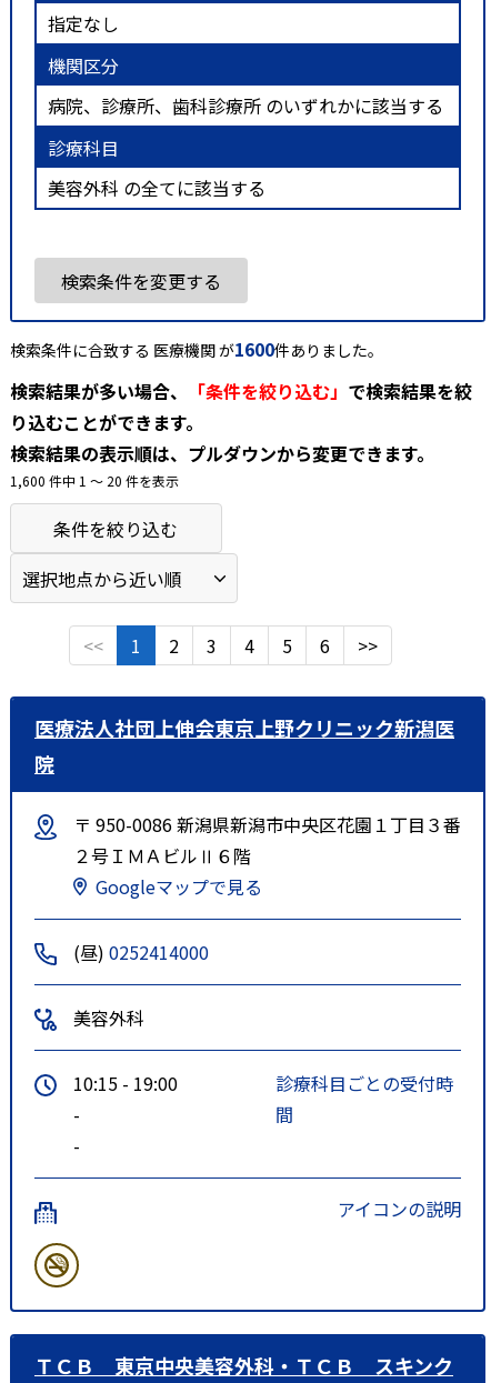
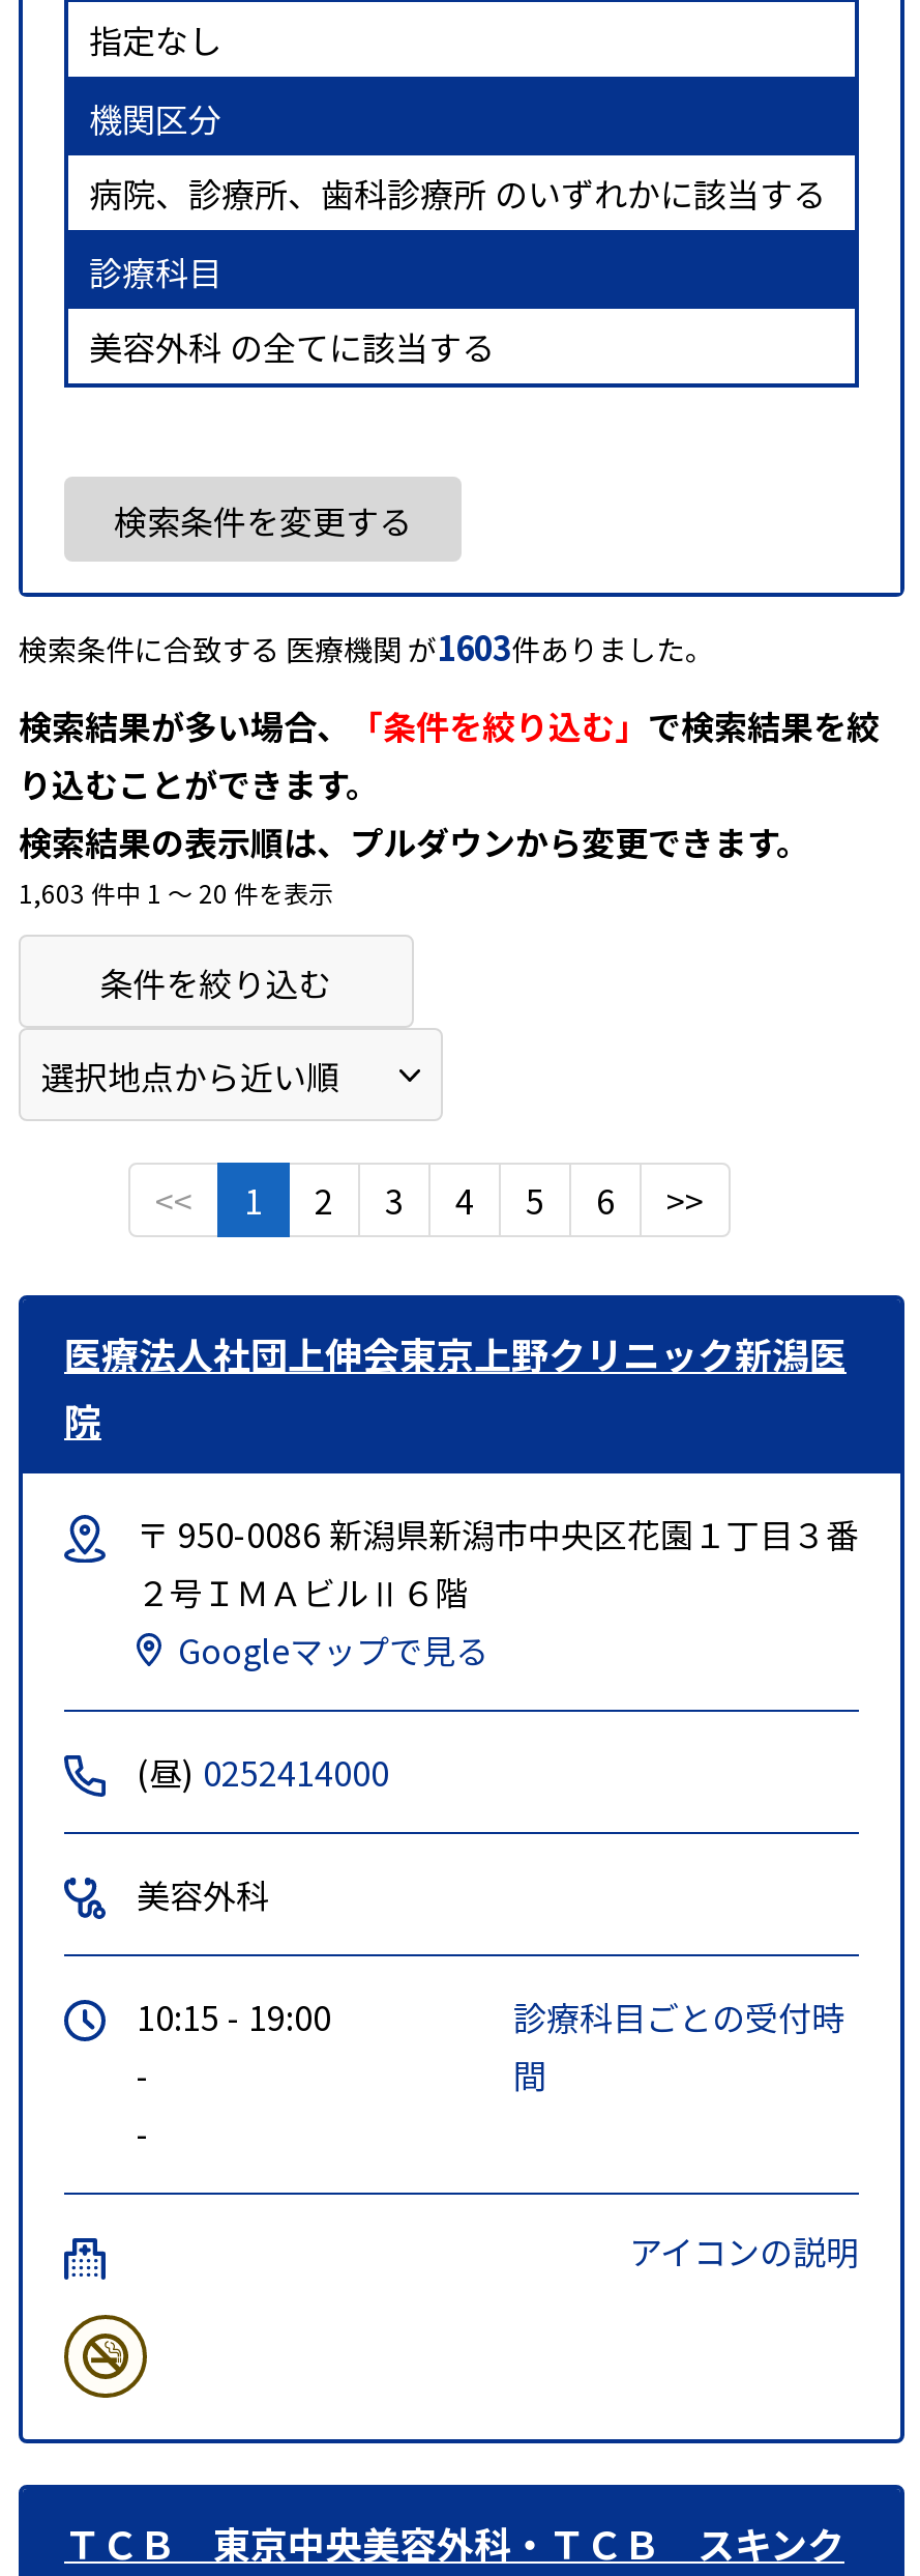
- 検索条件に合致する 医療機関 が1600件ありました。
+ 検索条件に合致する 医療機関 が1603件ありました。

- 1,600 件中 1 〜 20 件を表示
+ 1,603 件中 1 〜 20 件を表示
